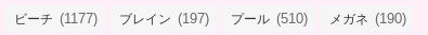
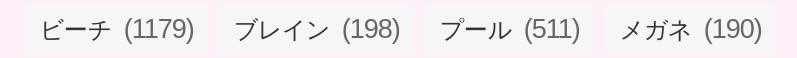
- ビーチ (1177)
+ ビーチ (1179)

- ブレイン (197)
+ ブレイン (198)

- プール (510)
+ プール (511)
